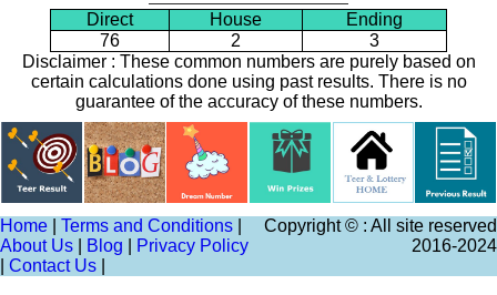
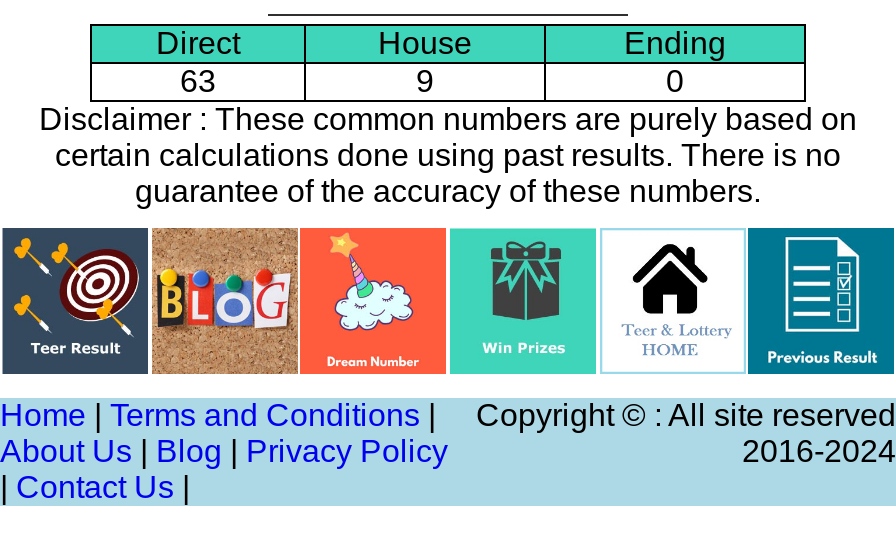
- 76
+ 63

- 2
+ 9

- 3
+ 0
